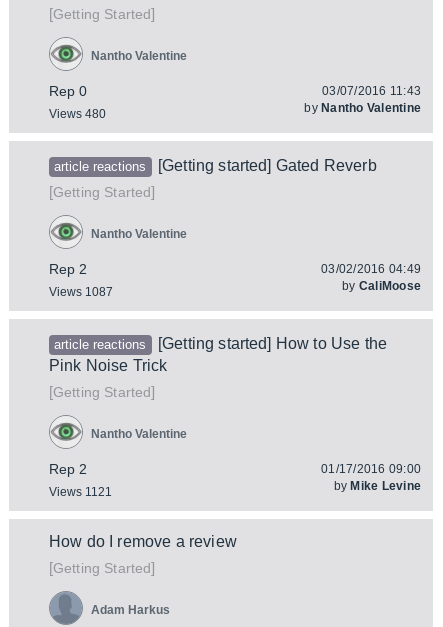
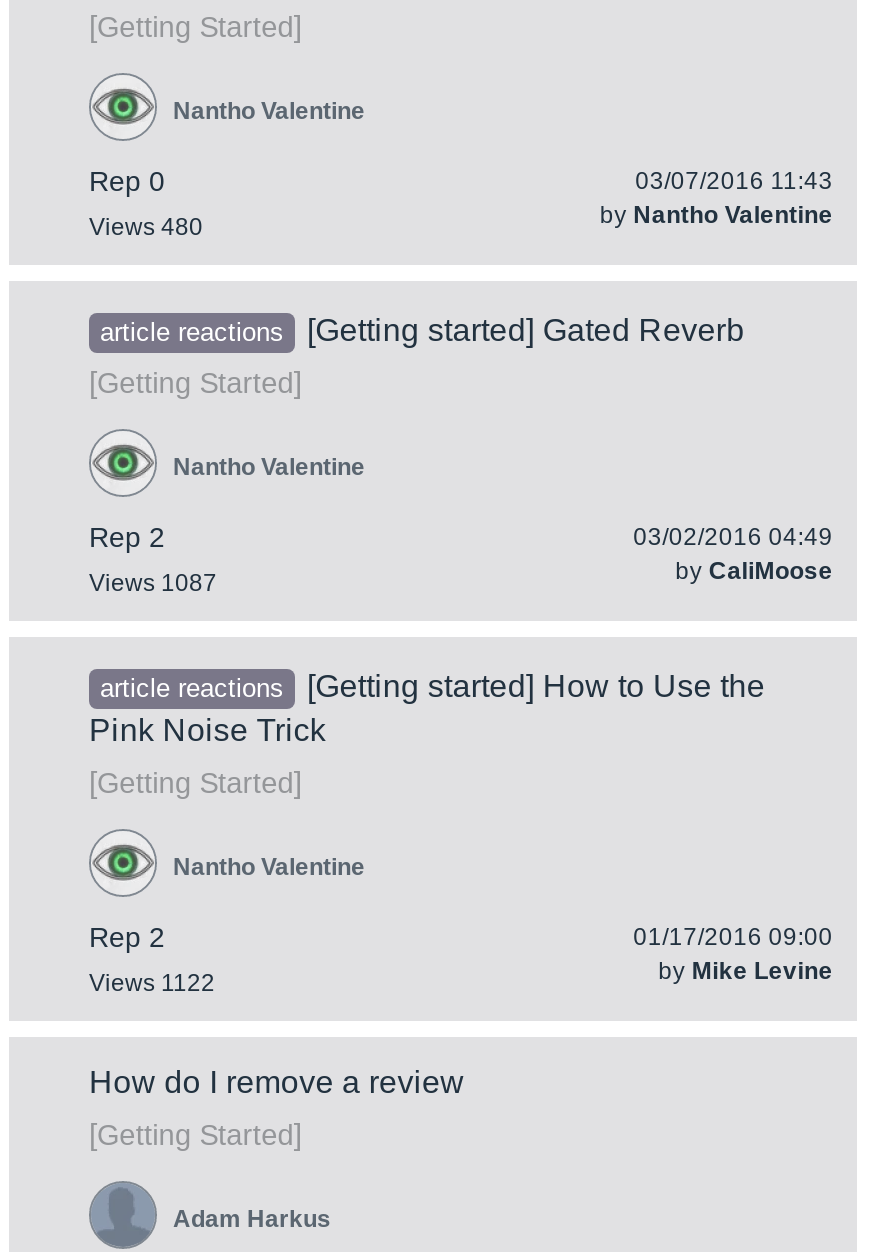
- Views 1121
+ Views 1122
